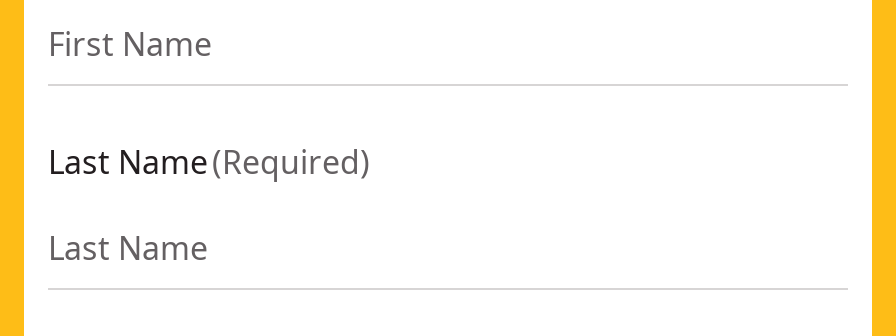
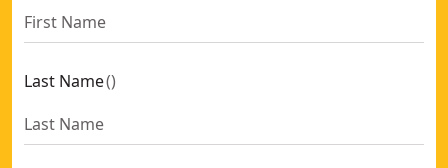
- Last Name (Required)
+ Last Name ()
